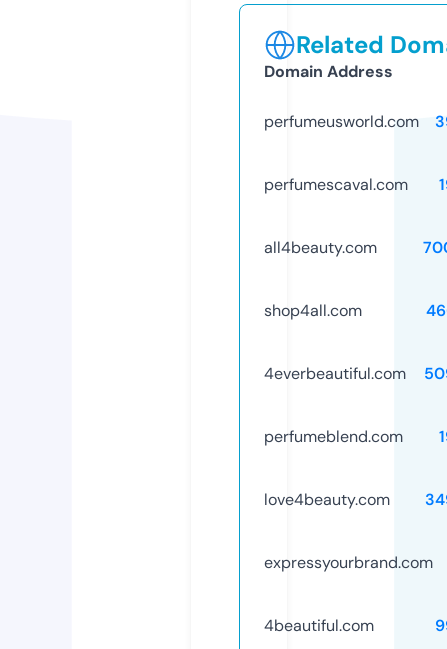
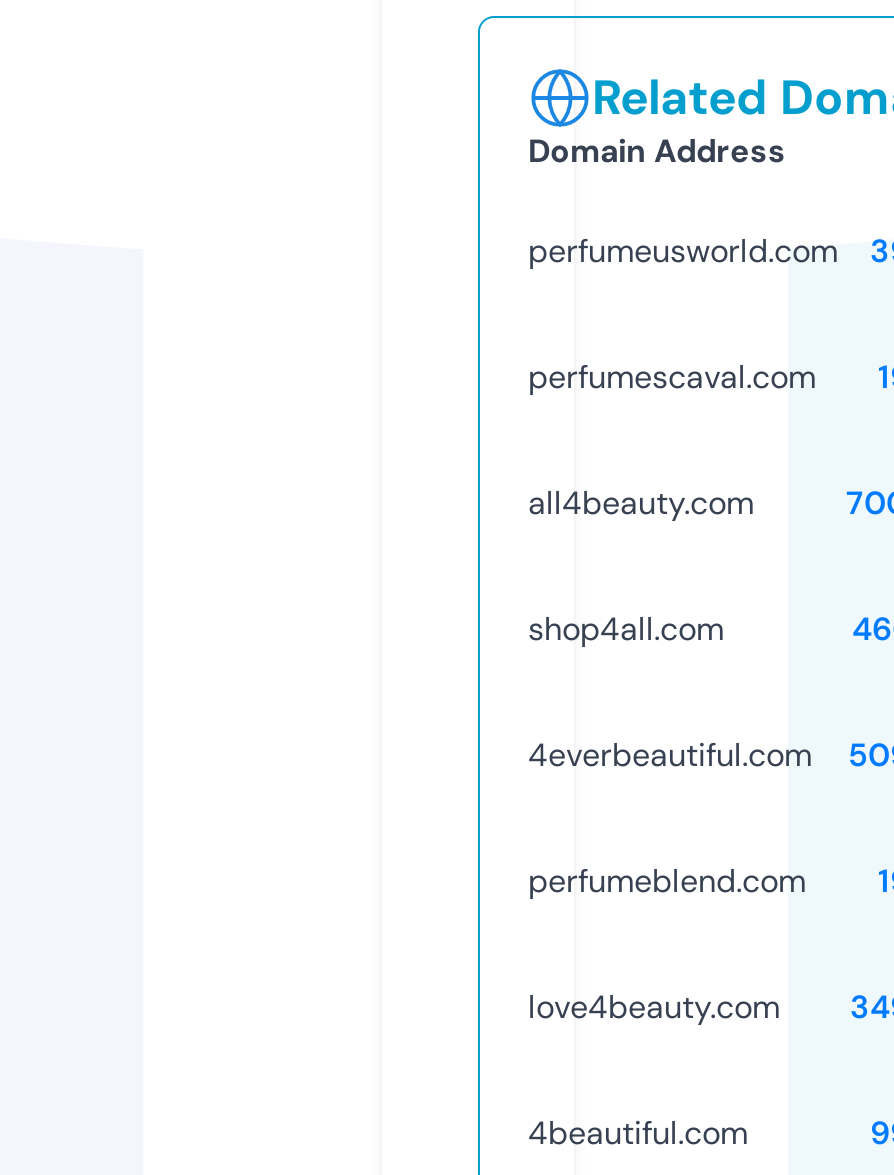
- expressyourbrand.com
